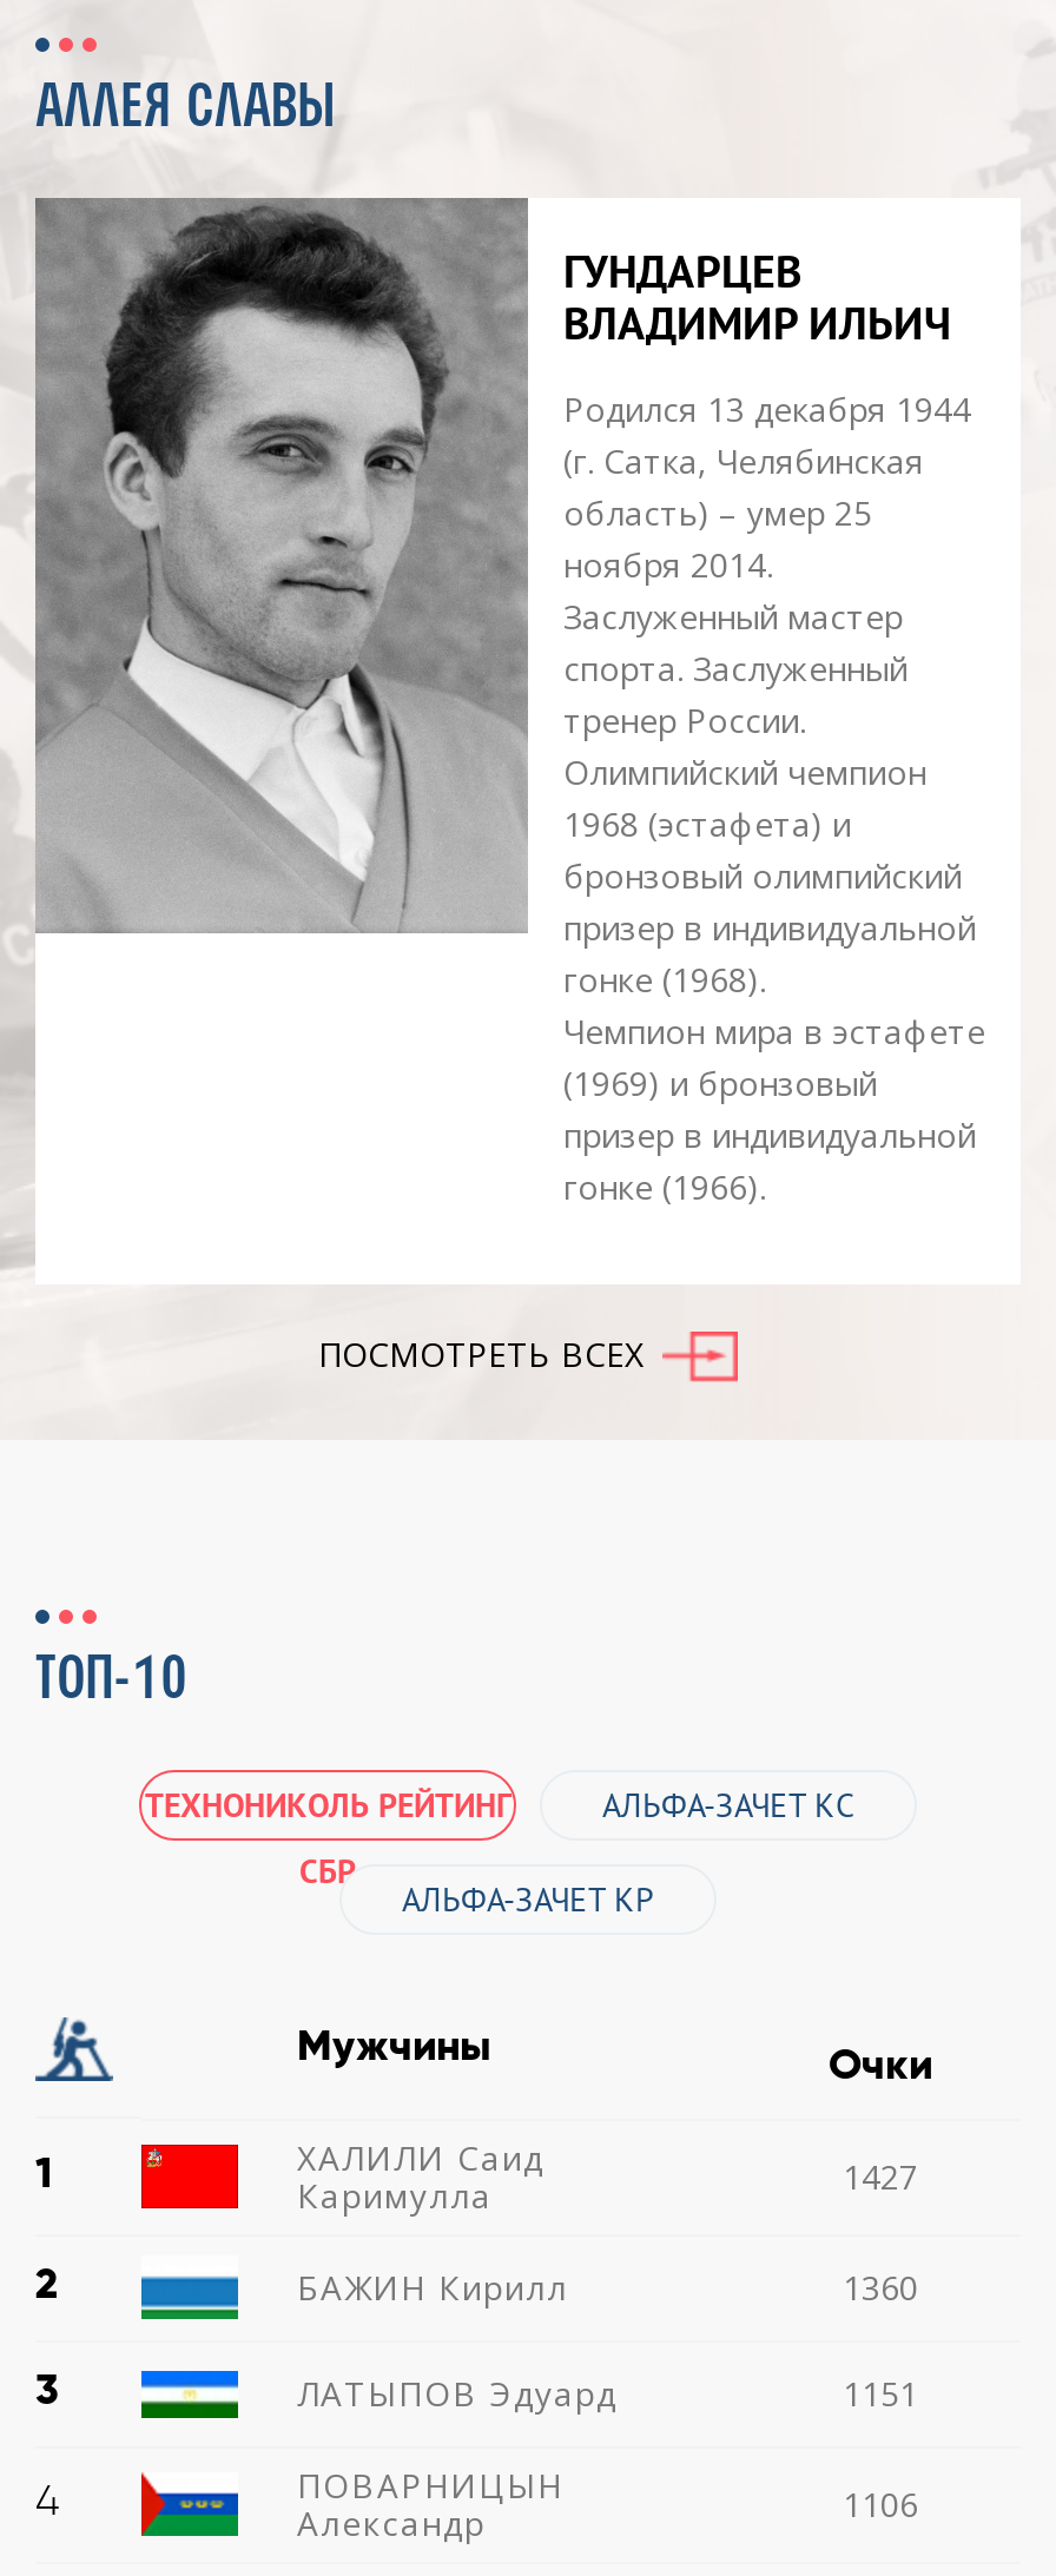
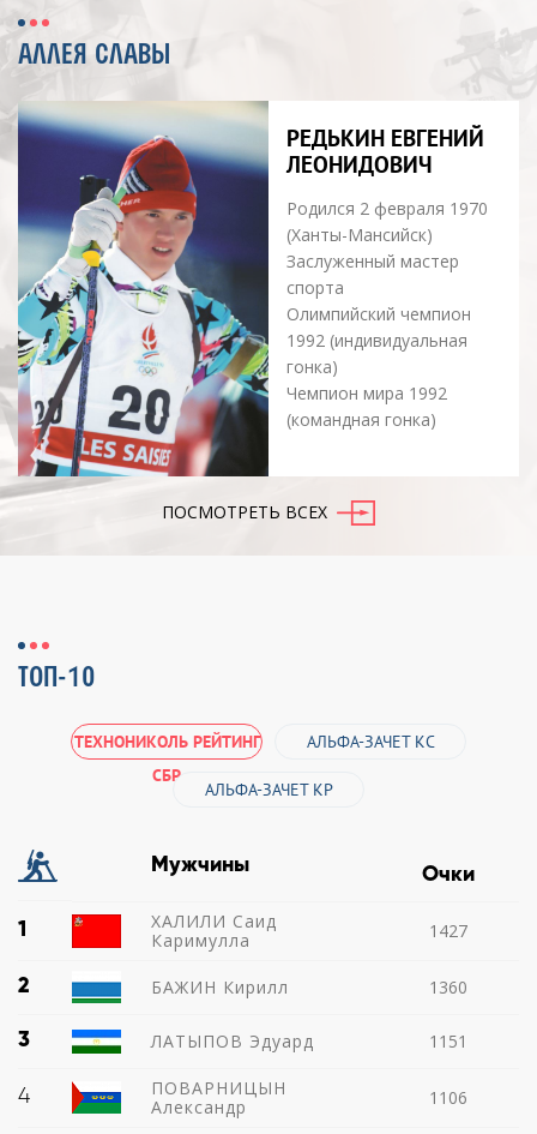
- [image]
- ГУНДАРЦЕВ
- ВЛАДИМИР ИЛЬИЧ
+ [image]
+ РЕДЬКИН ЕВГЕНИЙ
+ ЛЕОНИДОВИЧ

- Родился 13 декабря 1944
- (г. Сатка, Челябинская
- область) – умер 25
- ноября 2014.
+ Родился 2 февраля 1970
+ (Ханты-Мансийск)

- спорта. Заслуженный
- тренер России.
+ спорта

- 1968 (эстафета) и
- бронзовый олимпийский
- призер в индивидуальной
- гонке (1968).
- Чемпион мира в эстафете
- (1969) и бронзовый
- призер в индивидуальной
- гонке (1966).
+ 1992 (индивидуальная
+ гонка)
+ Чемпион мира 1992
+ (командная гонка)
